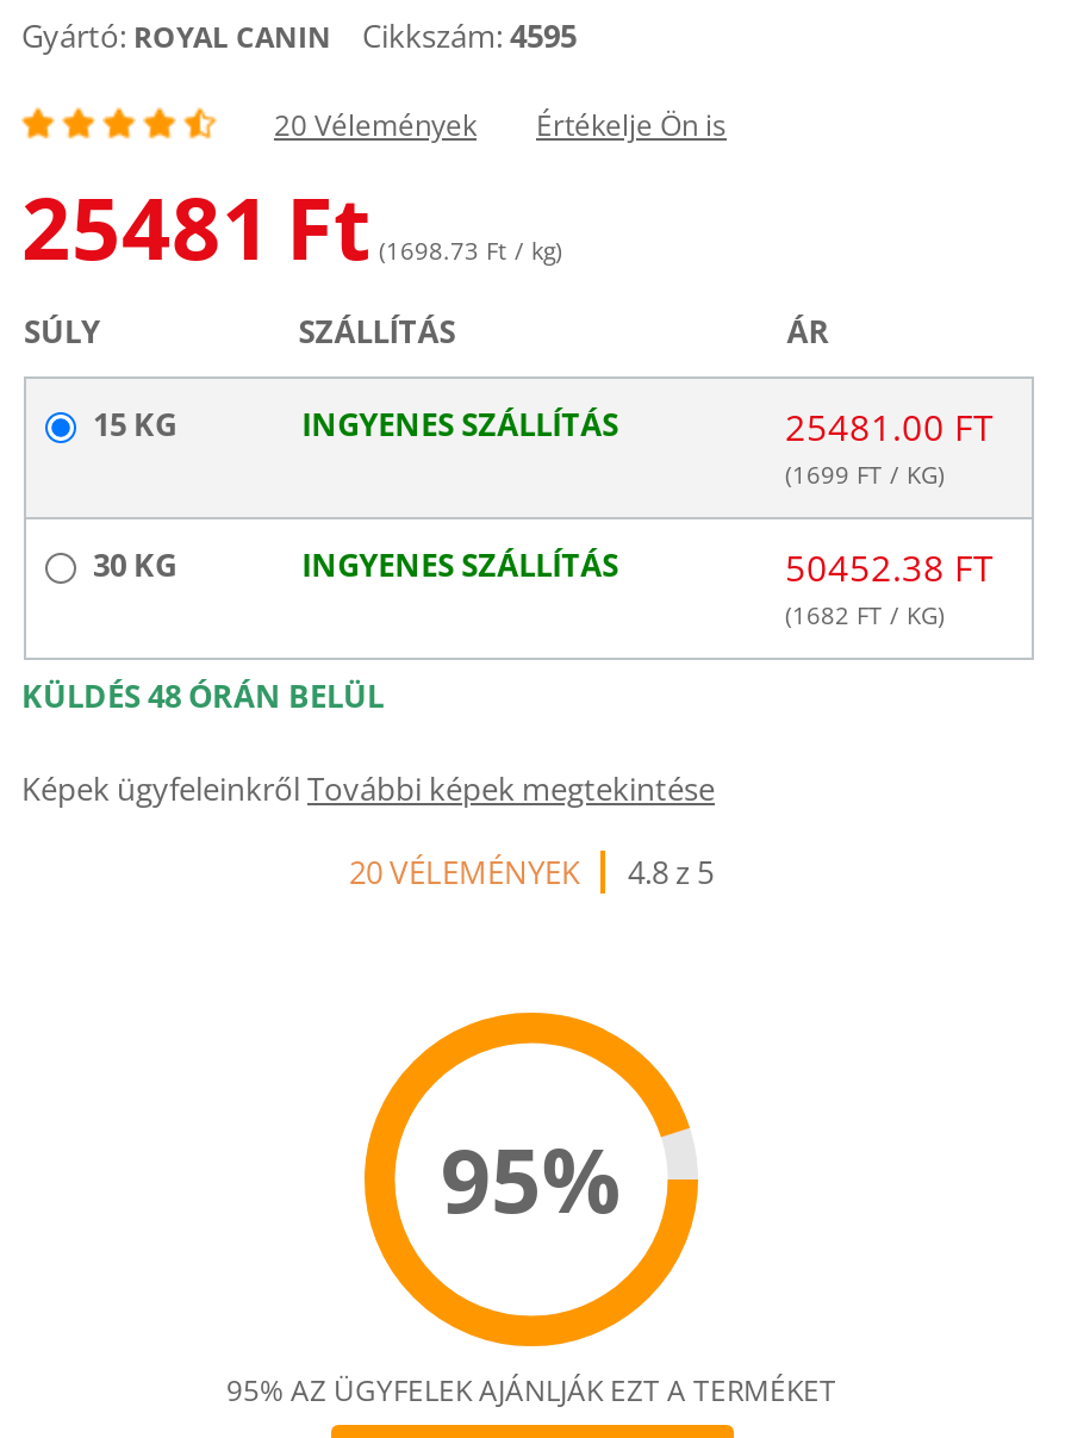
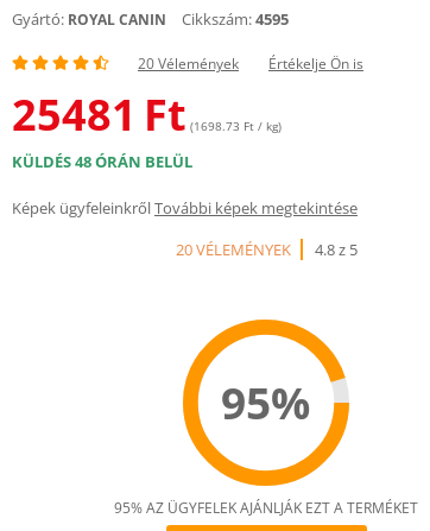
- SÚLY
- SZÁLLÍTÁS
- ÁR
- 15 KG
- INGYENES SZÁLLÍTÁS
- 25481.00 FT
- (1699 FT / KG)
- 30 KG
- INGYENES SZÁLLÍTÁS
- 50452.38 FT
- (1682 FT / KG)
